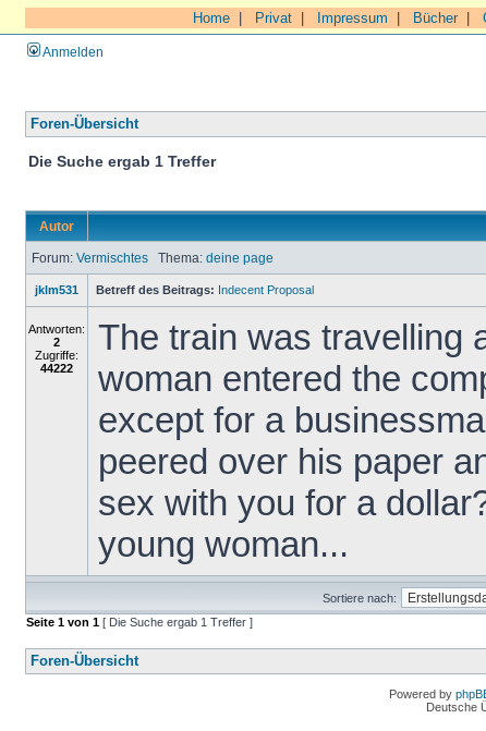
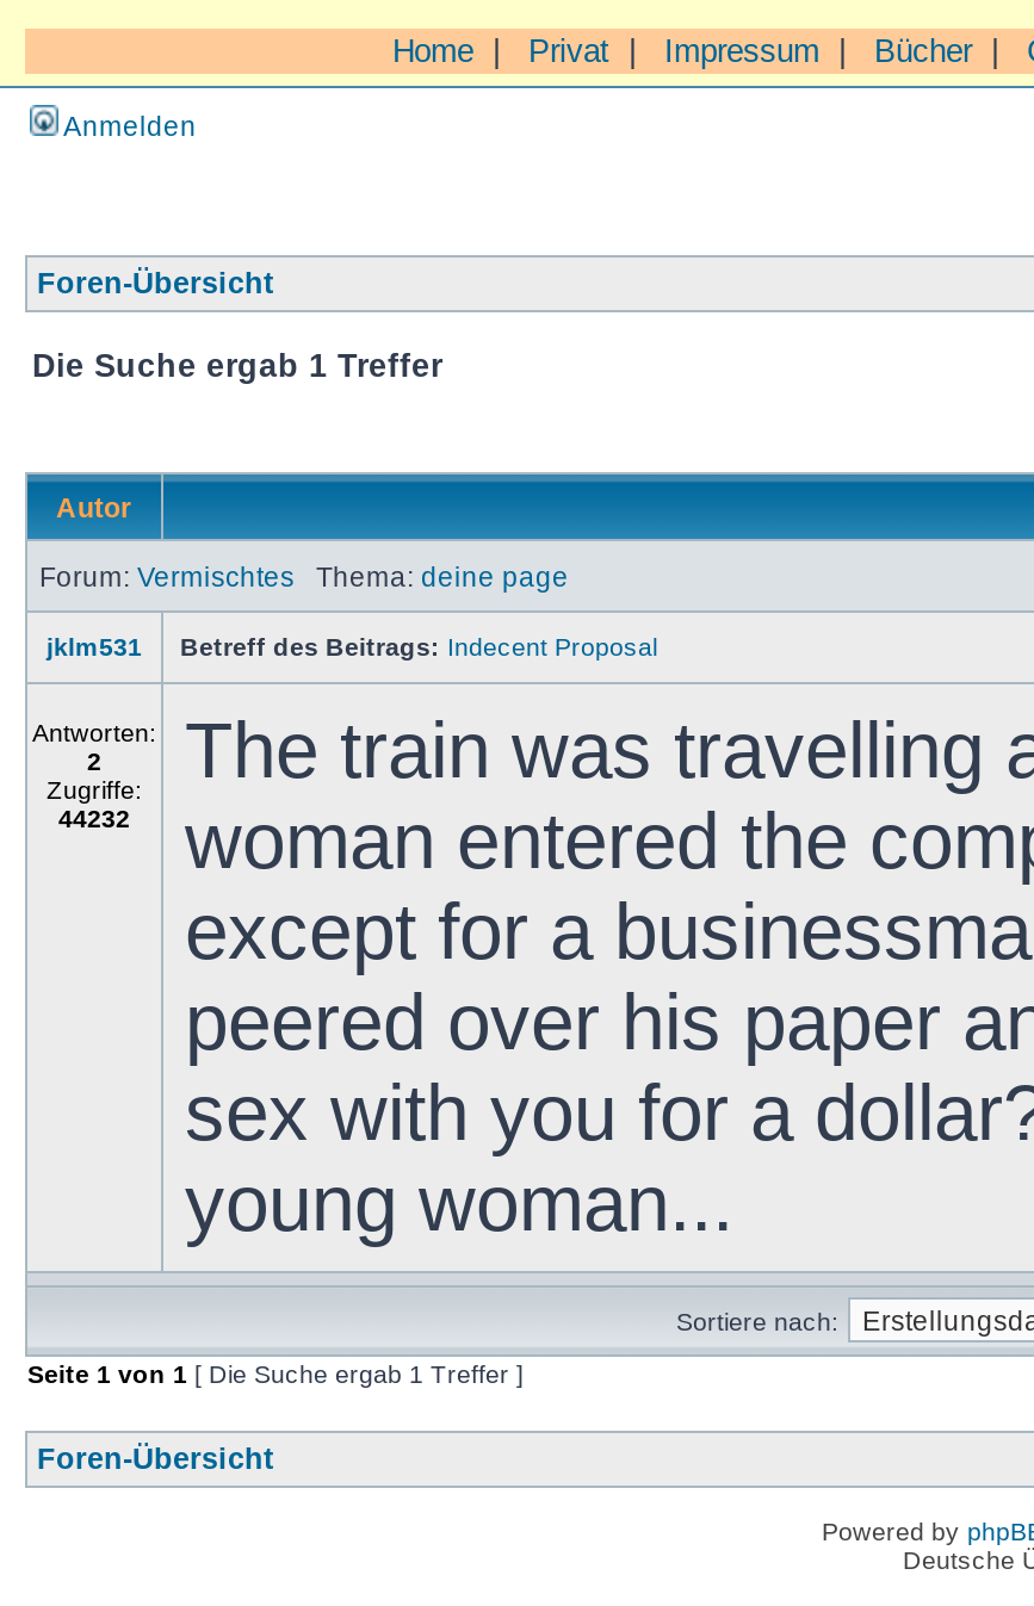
- 44222
+ 44232
